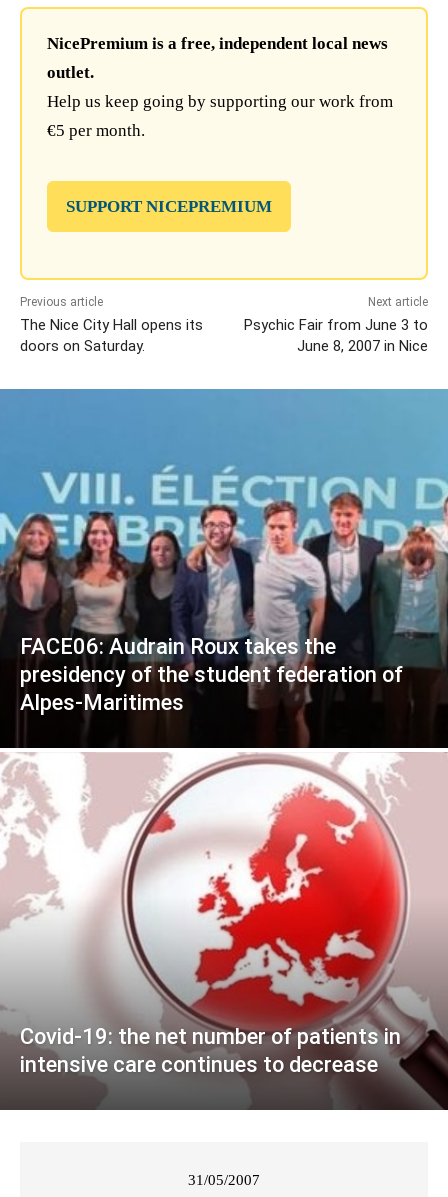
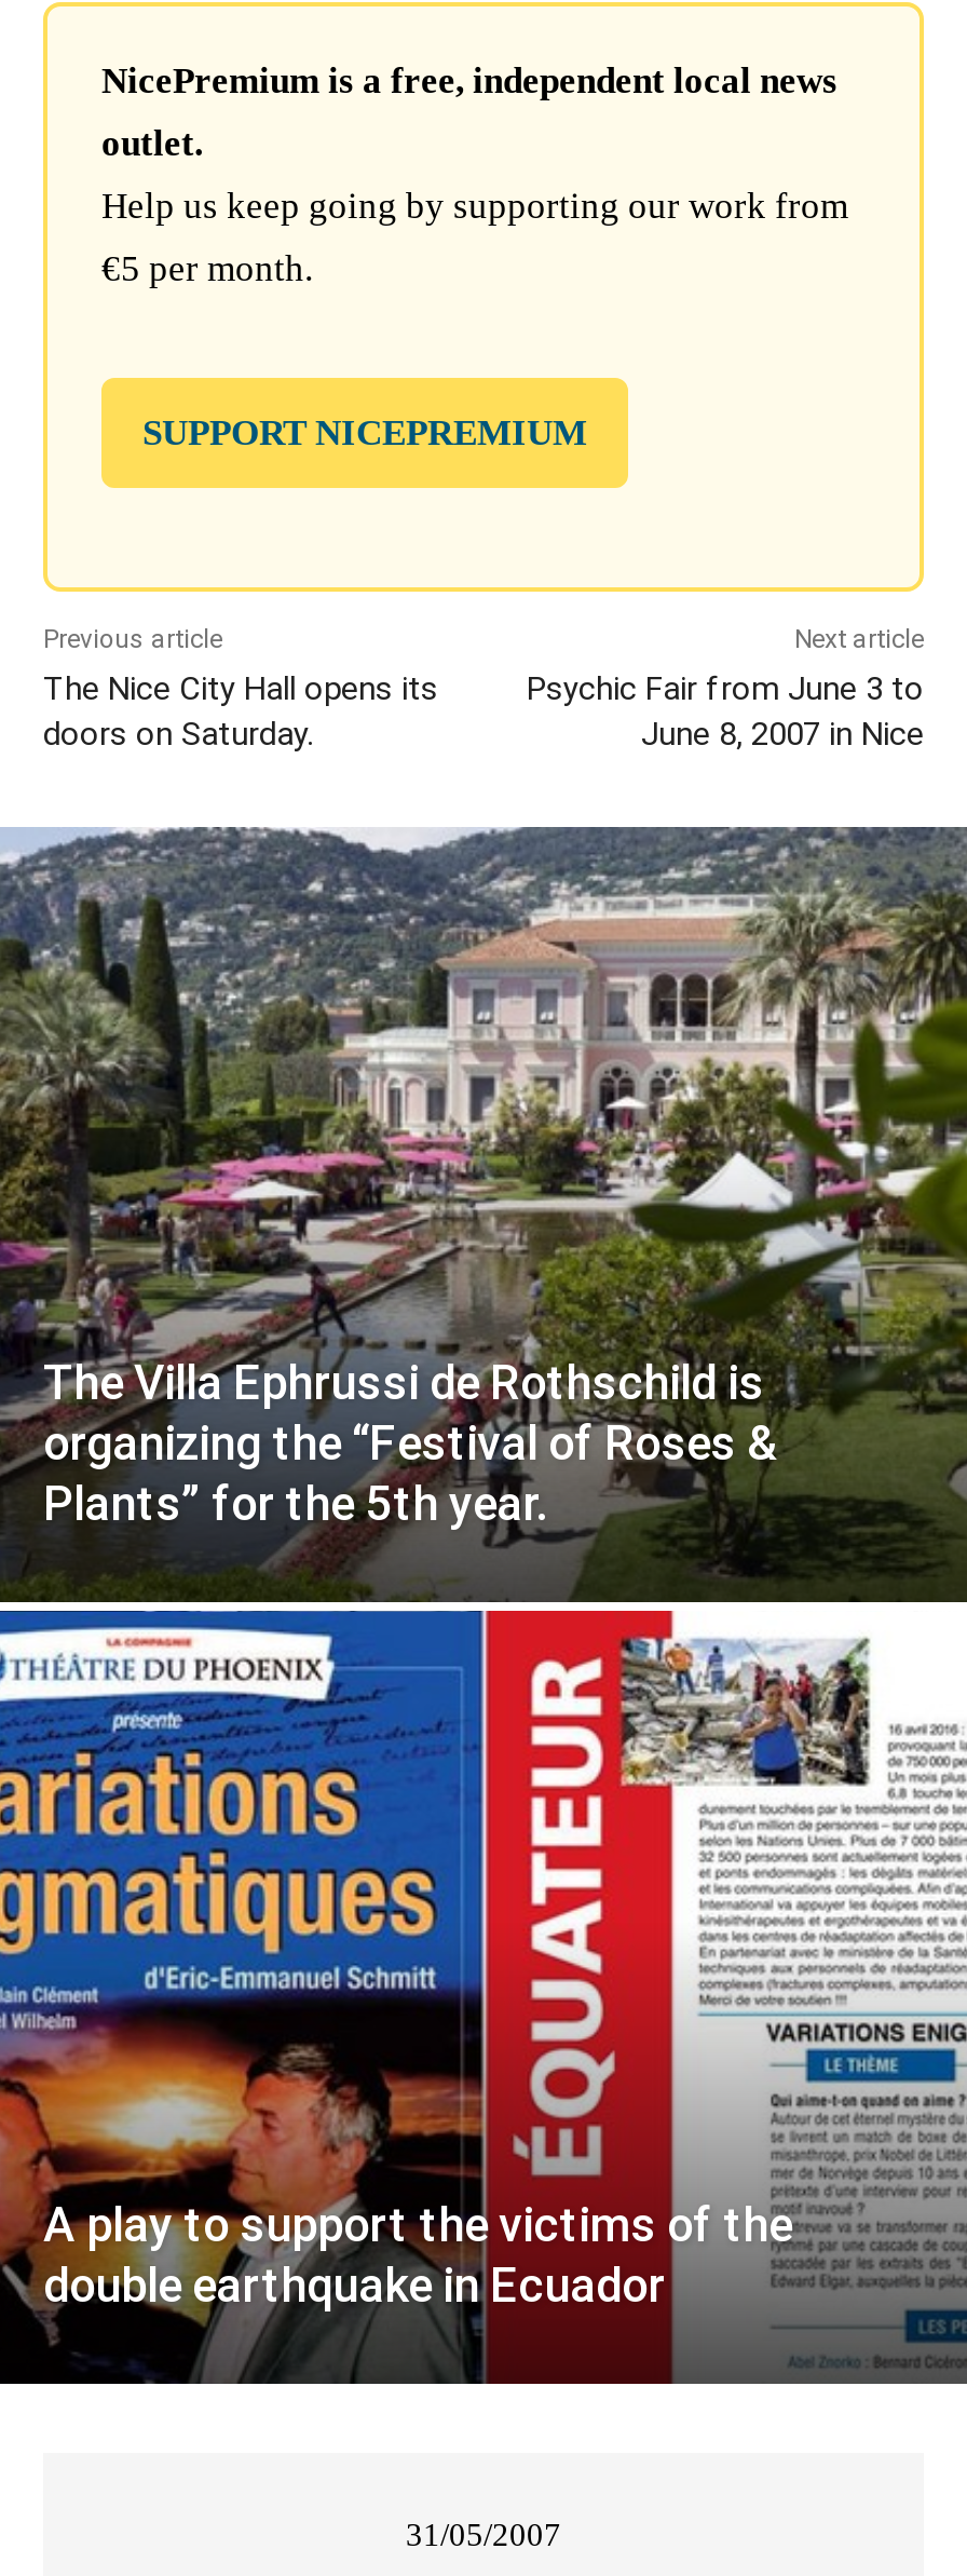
- [image]
- FACE06: Audrain Roux takes the
- presidency of the student federation of
- Alpes-Maritimes
+ [image]
+ The Villa Ephrussi de Rothschild is
+ organizing the “Festival of Roses &
+ Plants” for the 5th year.

- Covid-19: the net number of patients in
- intensive care continues to decrease
+ A play to support the victims of the
+ double earthquake in Ecuador
